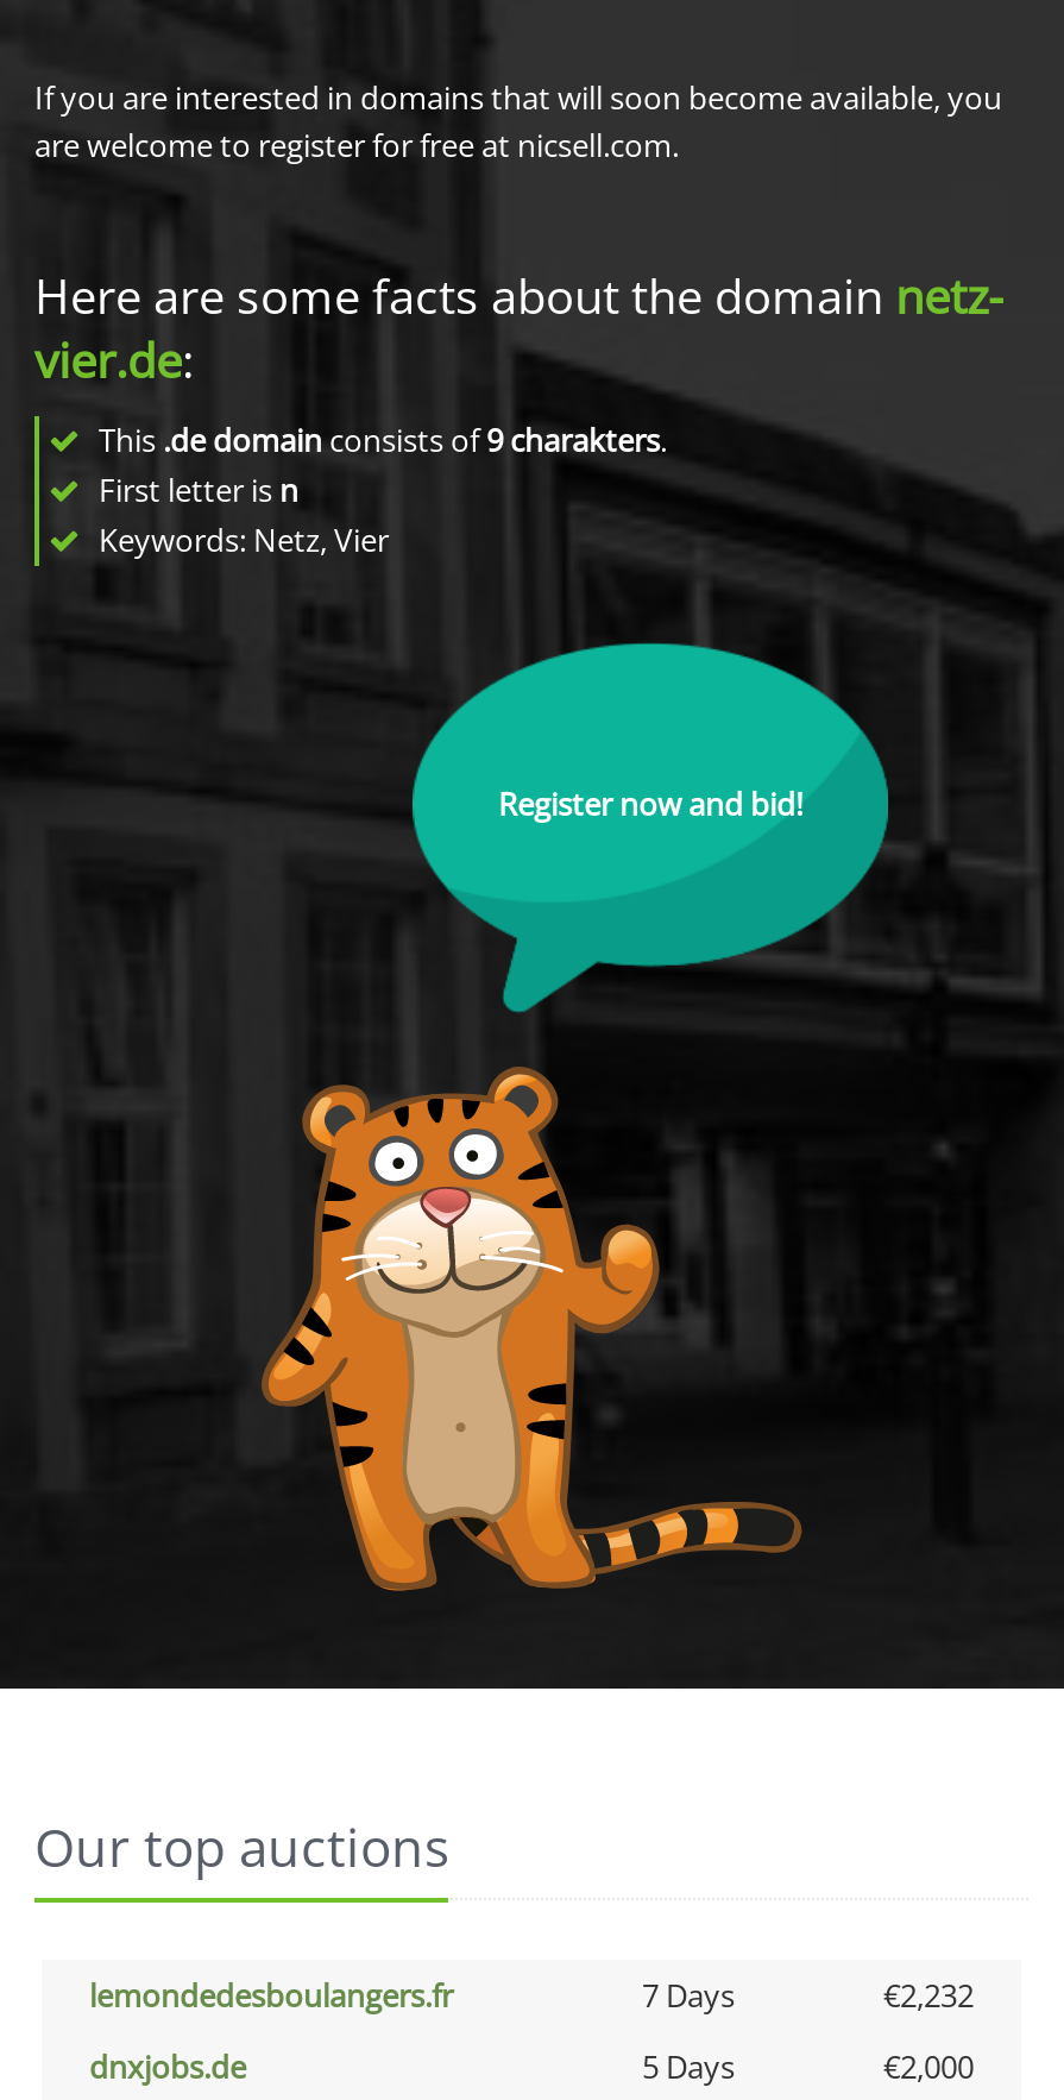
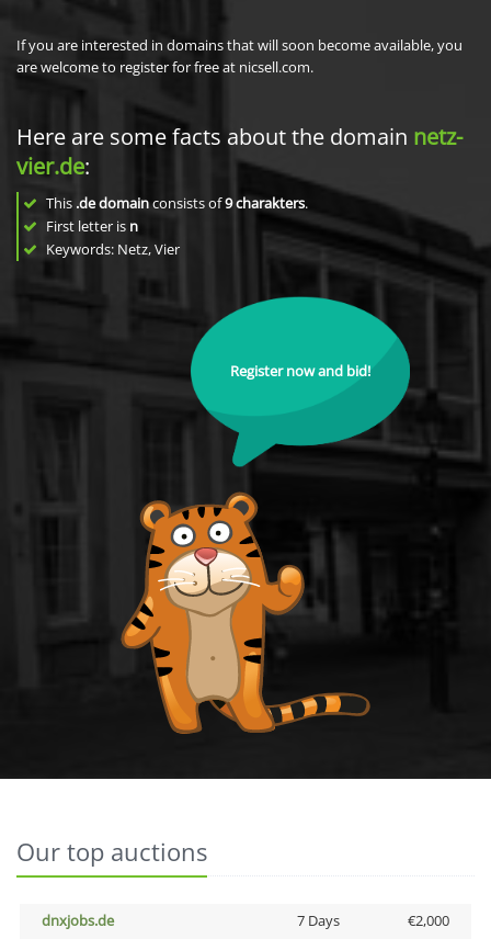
- lemondedesboulangers.fr
- 7 Days
- €2,232

- 5 Days
+ 7 Days
